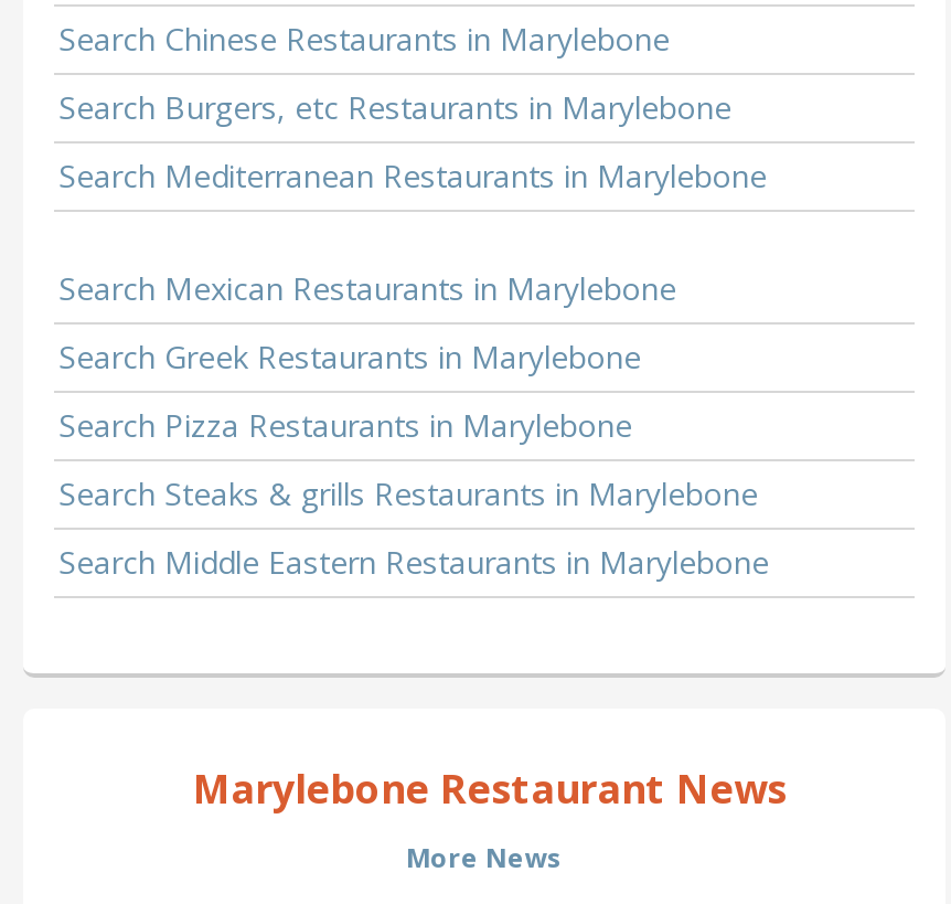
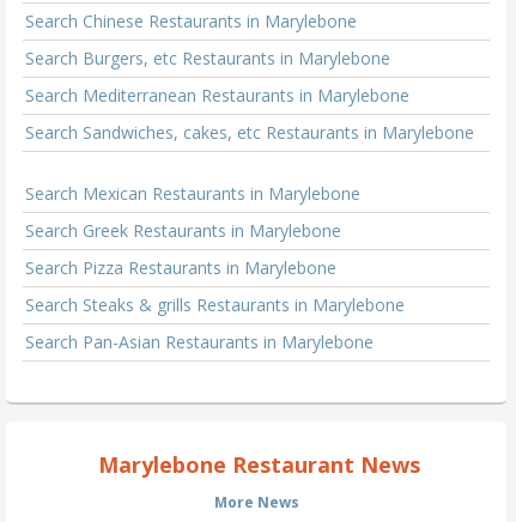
+ Search Sandwiches, cakes, etc Restaurants in Marylebone

- Search Middle Eastern Restaurants in Marylebone
+ Search Pan-Asian Restaurants in Marylebone
